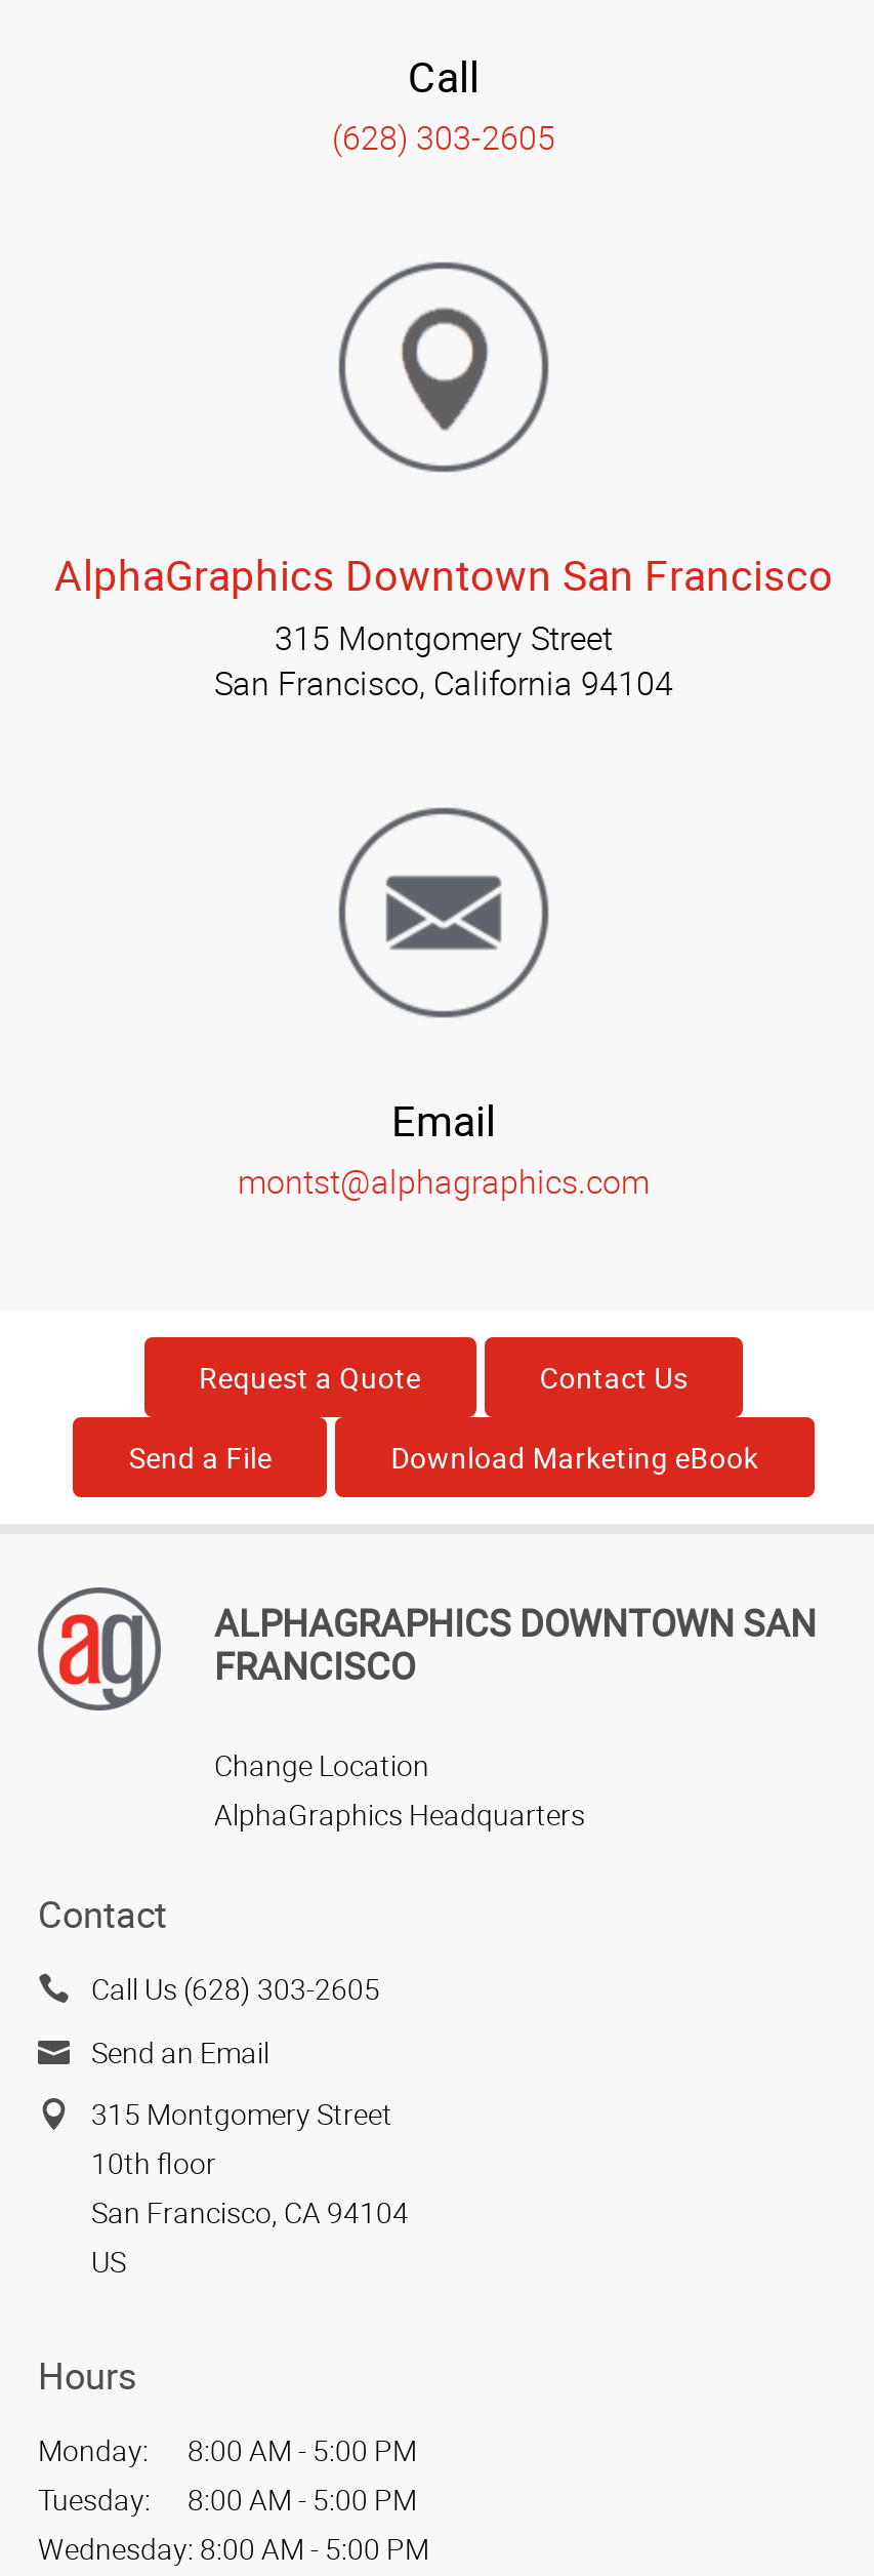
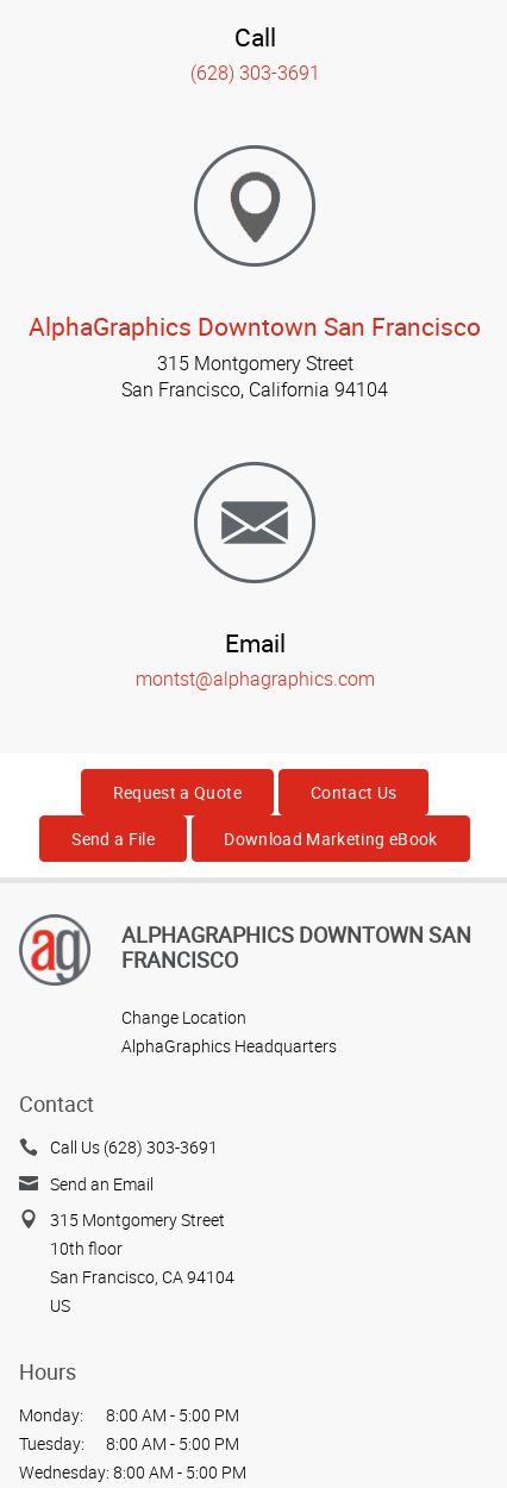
- (628) 303-2605
+ (628) 303-3691

- Call Us (628) 303-2605
+ Call Us (628) 303-3691
